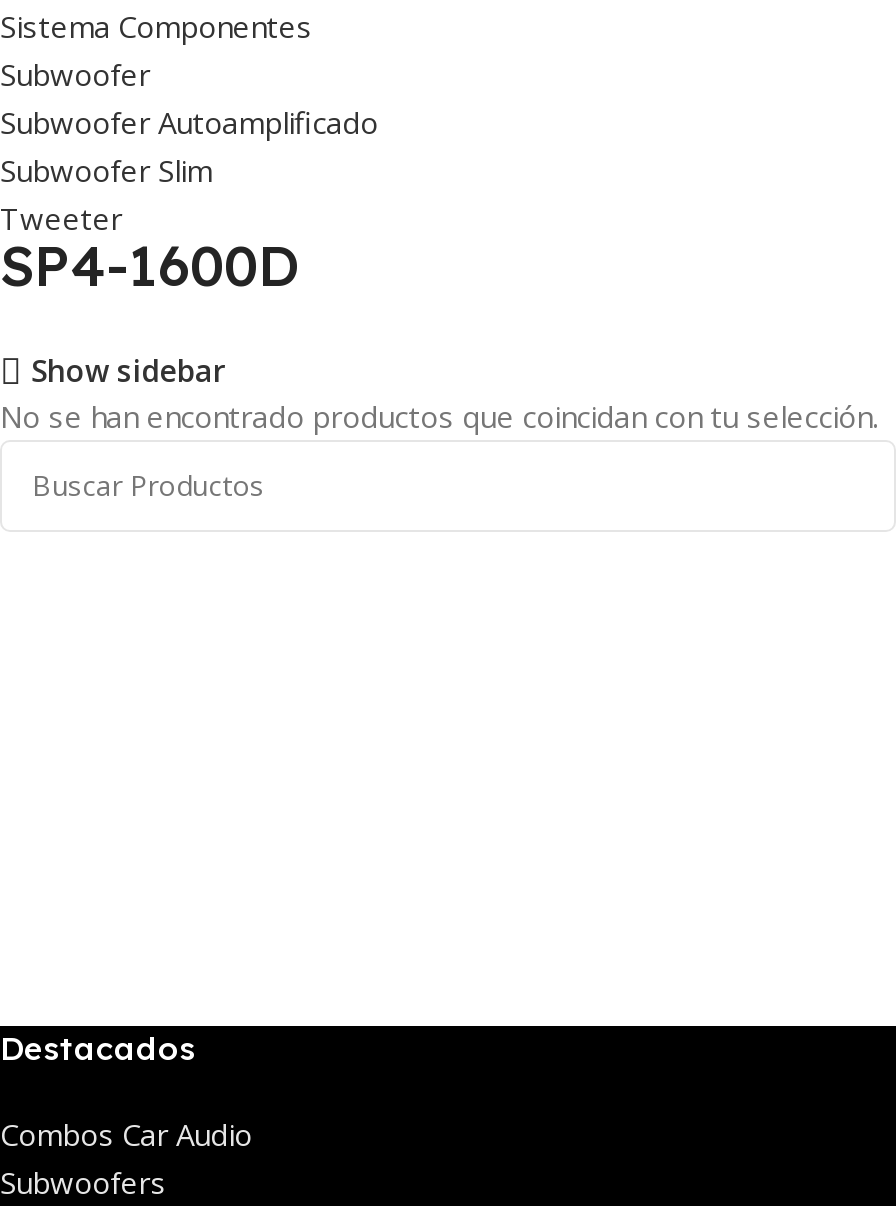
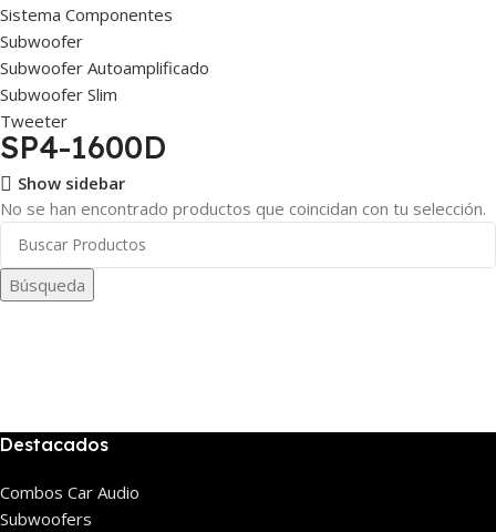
+ Búsqueda
